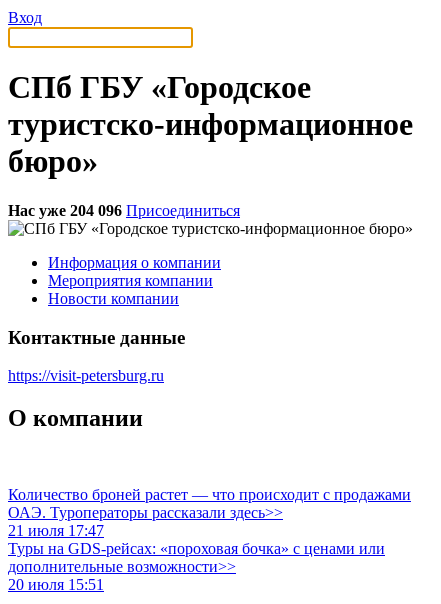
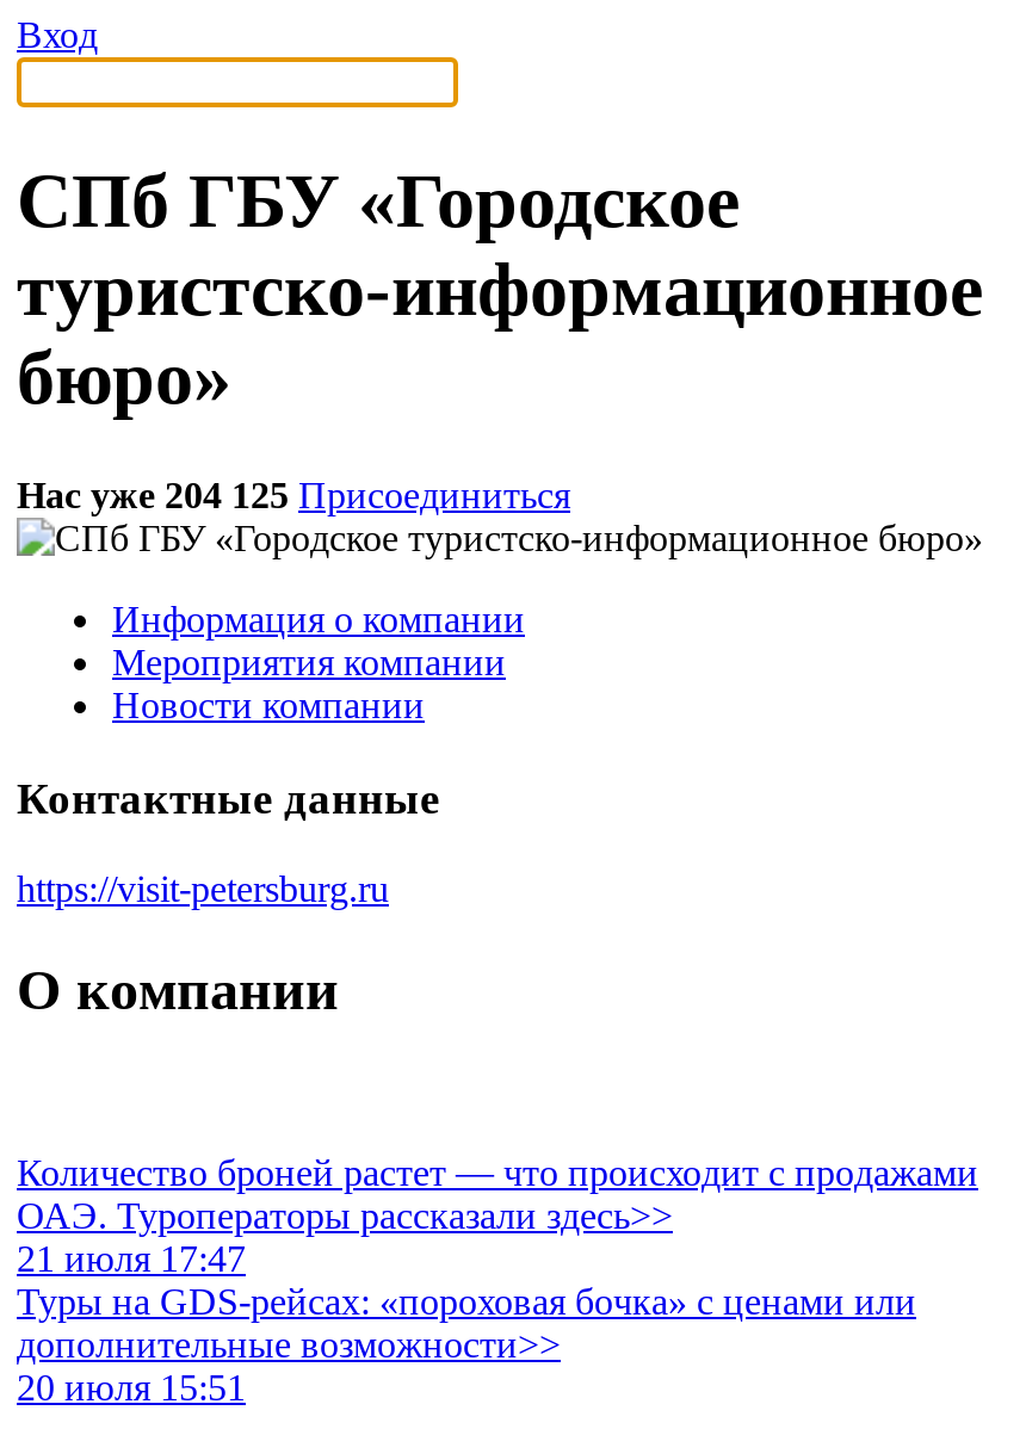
- Нас уже 204 096 Присоединиться
+ Нас уже 204 125 Присоединиться
